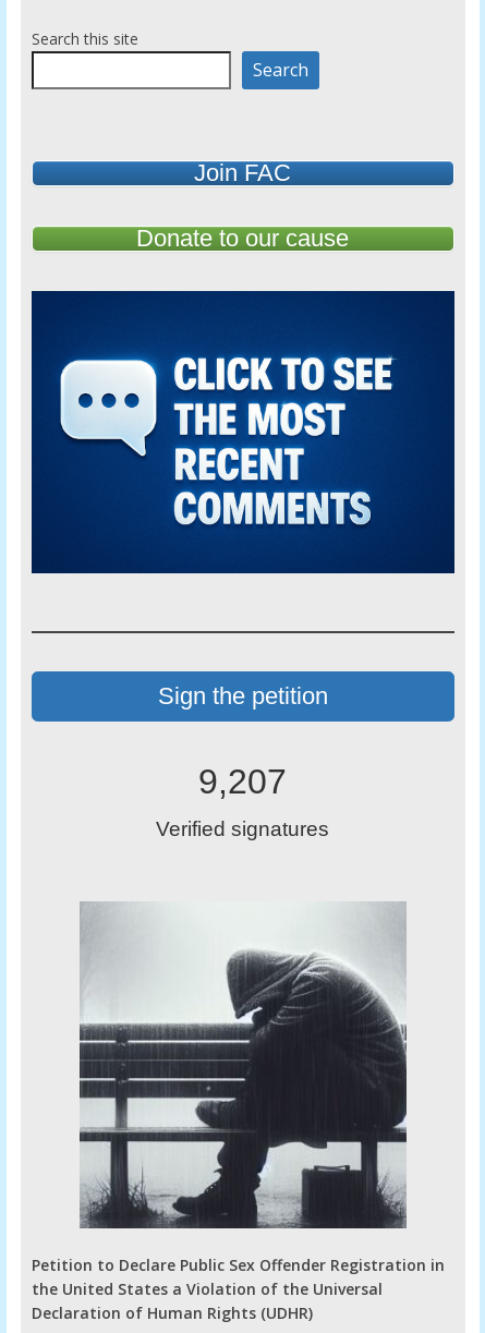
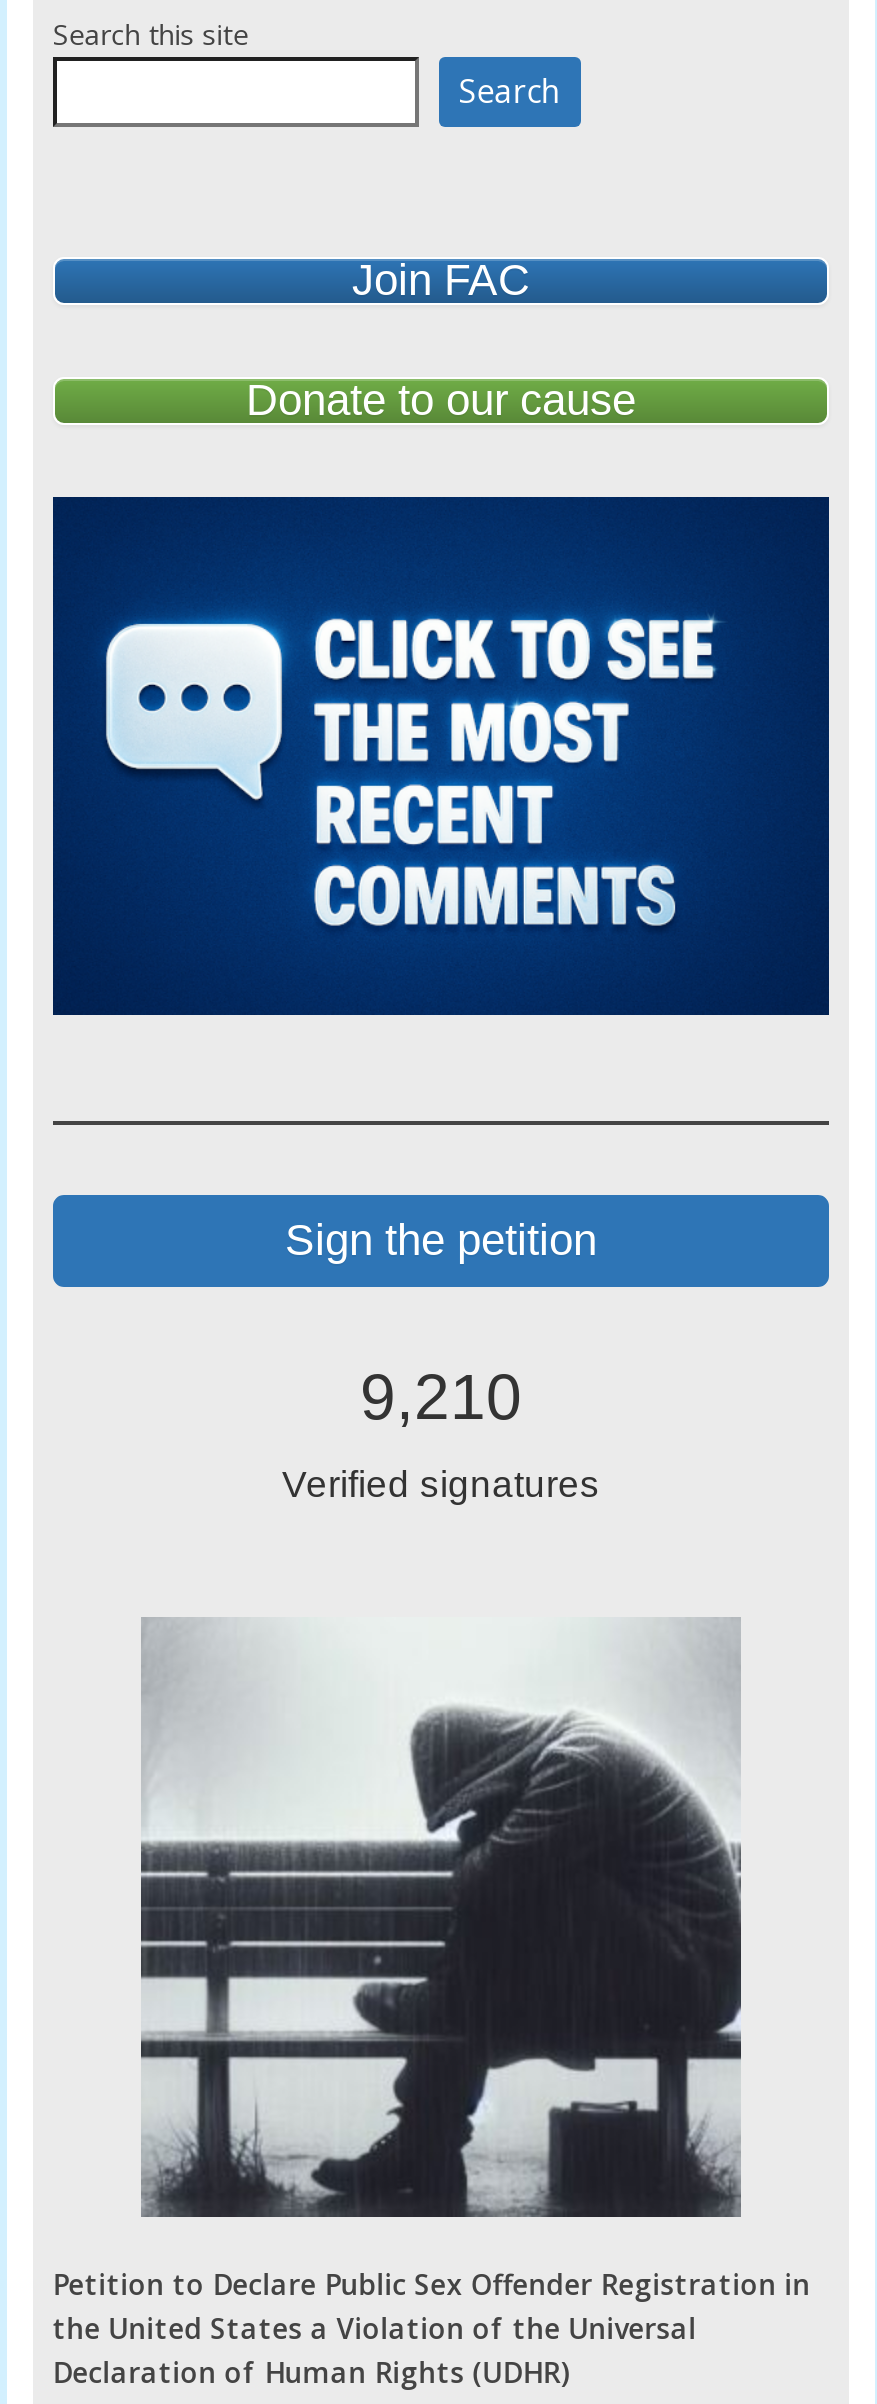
- 9,207
+ 9,210
